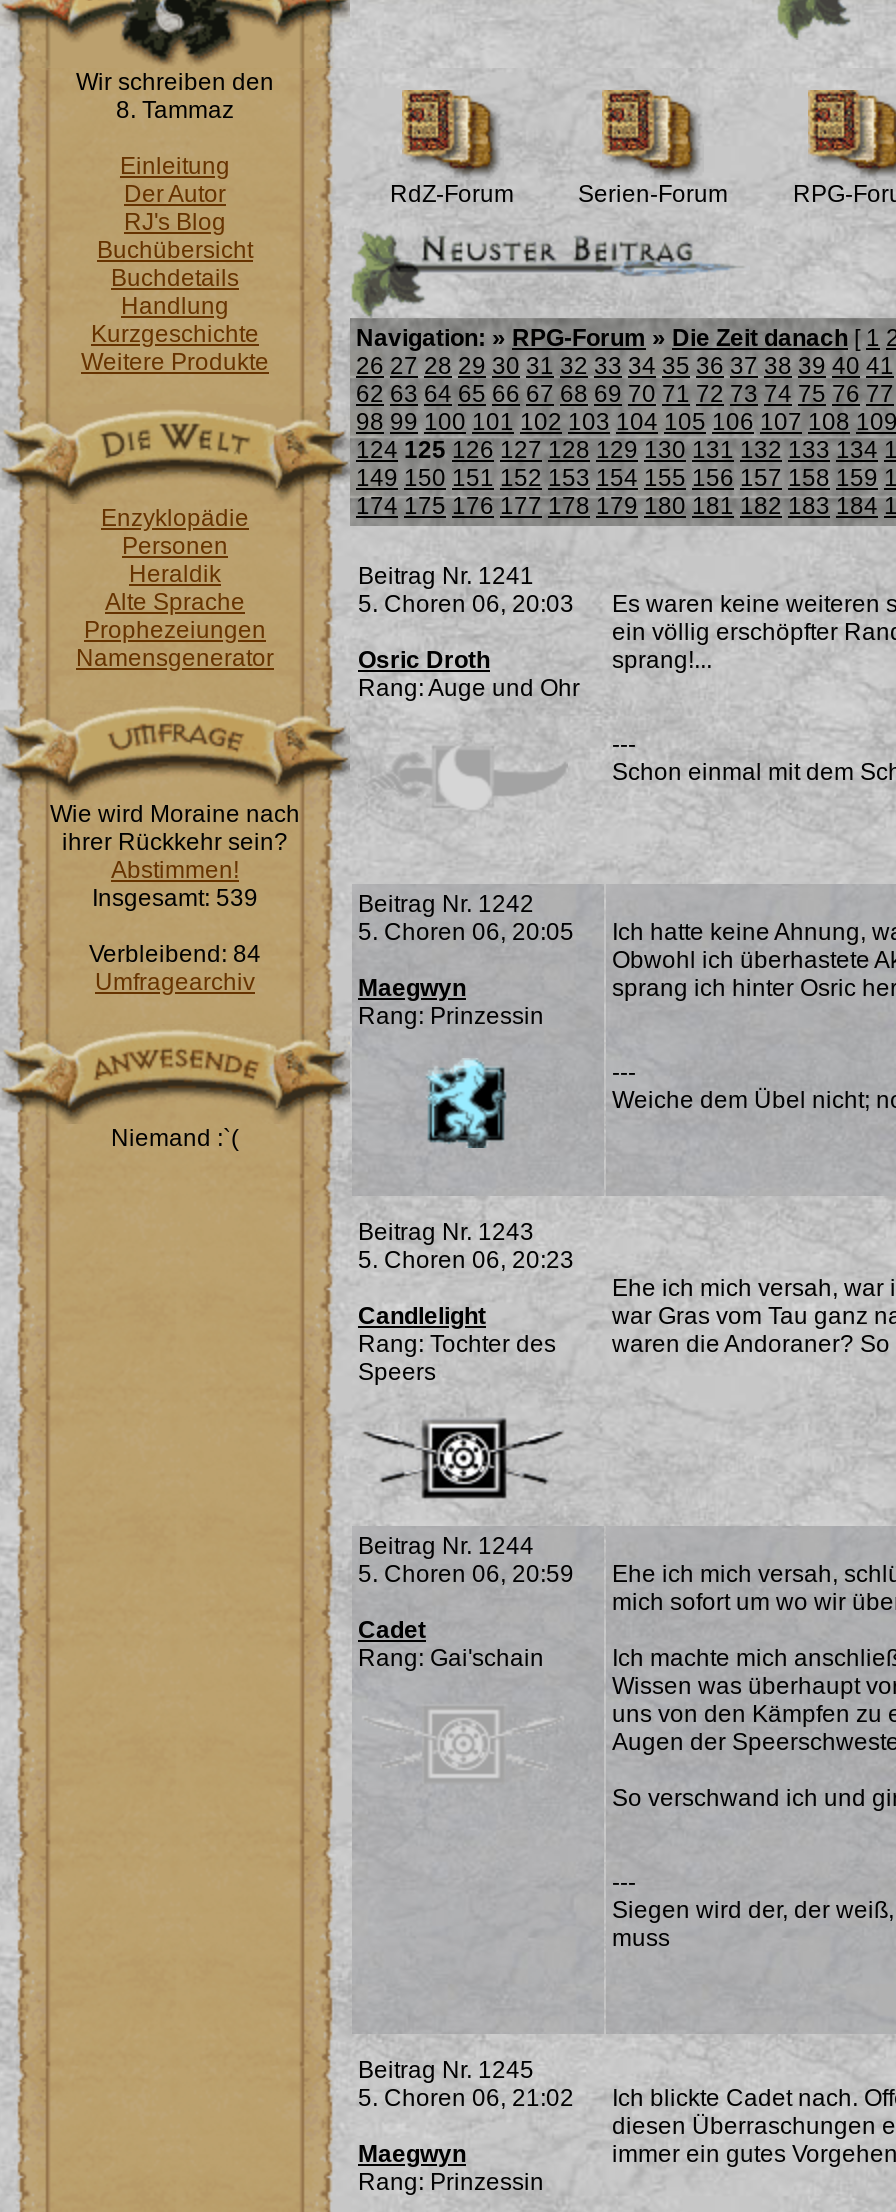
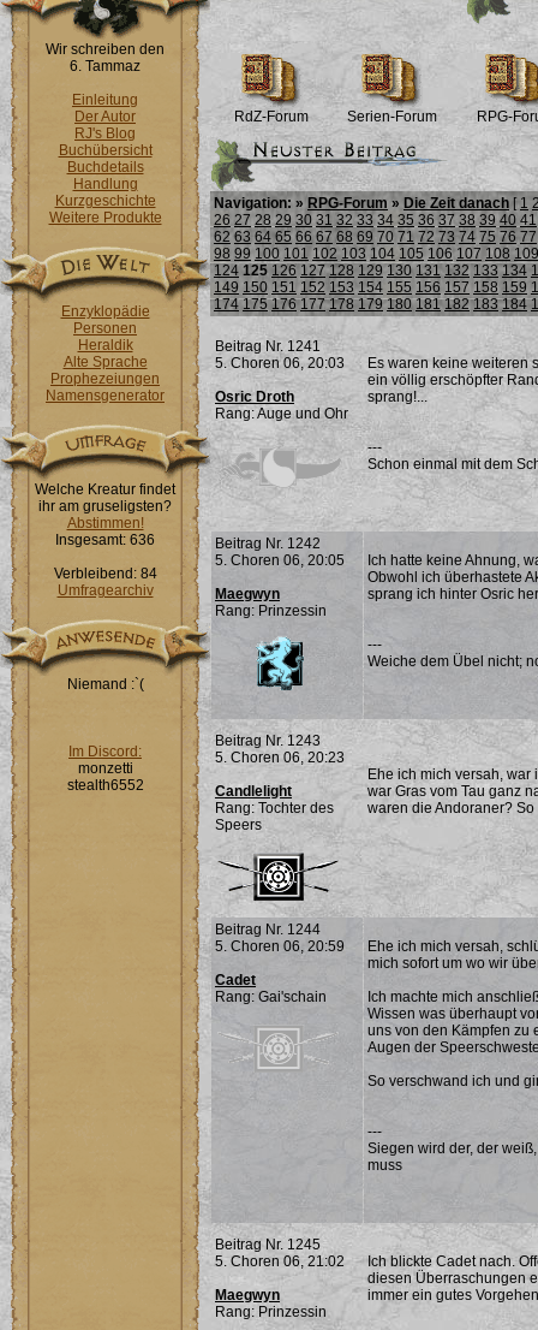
- 8. Tammaz
+ 6. Tammaz

- Wie wird Moraine nach
- ihrer Rückkehr sein?
+ Welche Kreatur findet
+ ihr am gruseligsten?

- Insgesamt: 539
+ Insgesamt: 636

+ Im Discord:
+ monzetti
+ stealth6552
